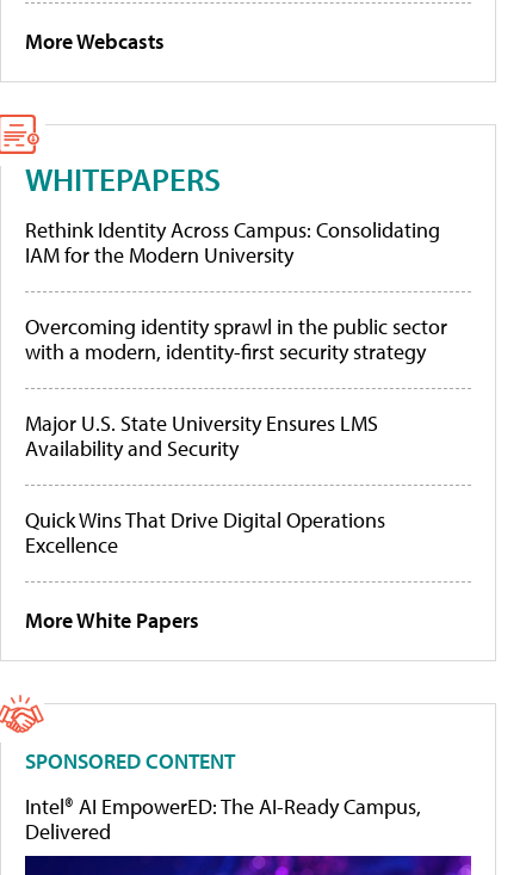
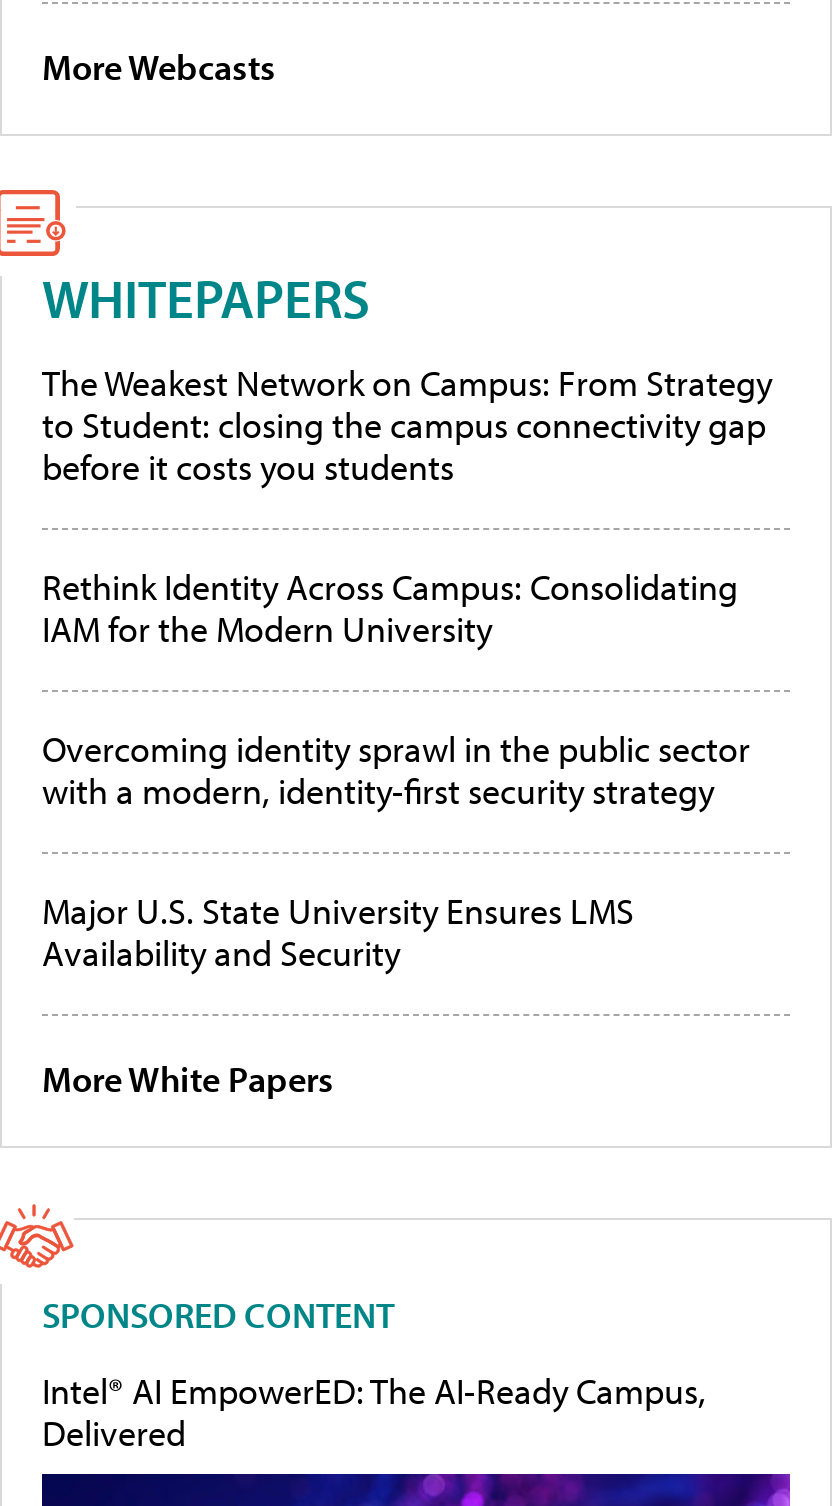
+ The Weakest Network on Campus: From Strategy
+ to Student: closing the campus connectivity gap
+ before it costs you students

moved down: Rethink Identity Across Campus: Consolidating | IAM for the Modern University | Overcoming identity sprawl in the public sector | with a modern, identity-first security strategy | Major U.S. State University Ensures LMS | Availability and Security

- Quick Wins That Drive Digital Operations
- Excellence
